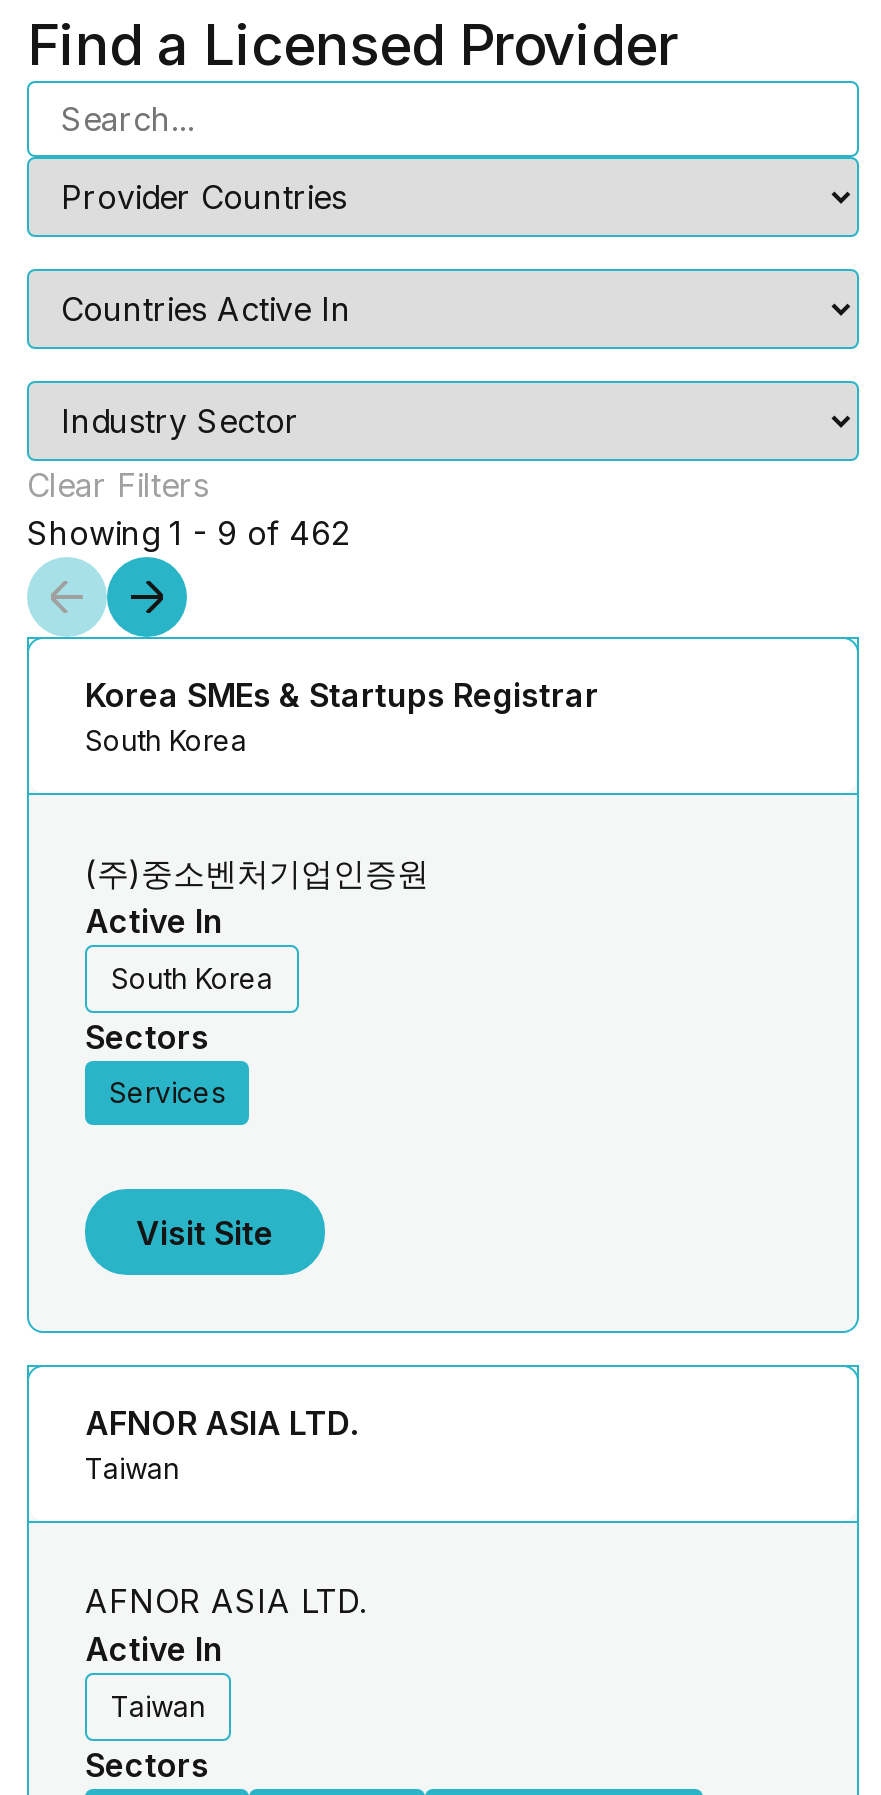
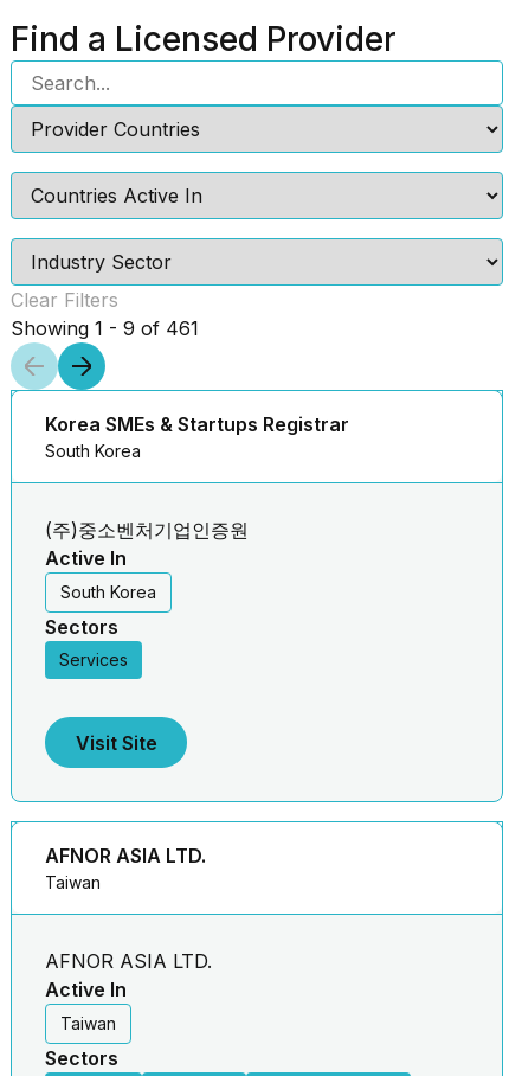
- Showing 1 - 9 of 462
+ Showing 1 - 9 of 461
